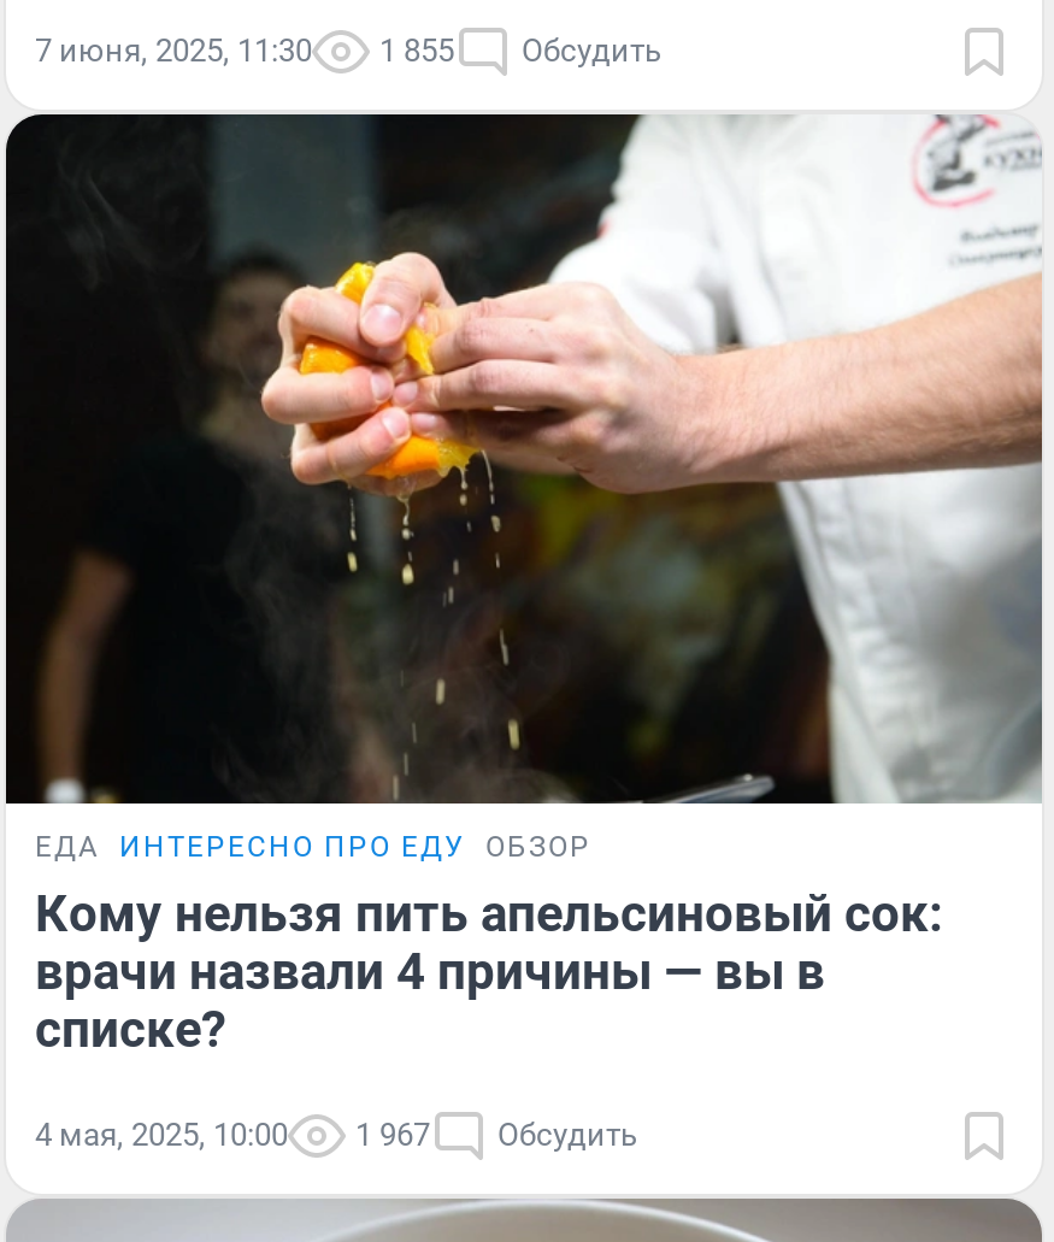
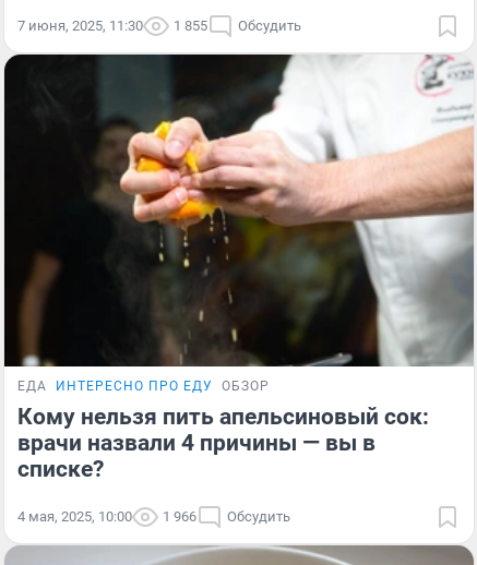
- 4 мая, 2025, 10:00 1 967 Обсудить
+ 4 мая, 2025, 10:00 1 966 Обсудить
